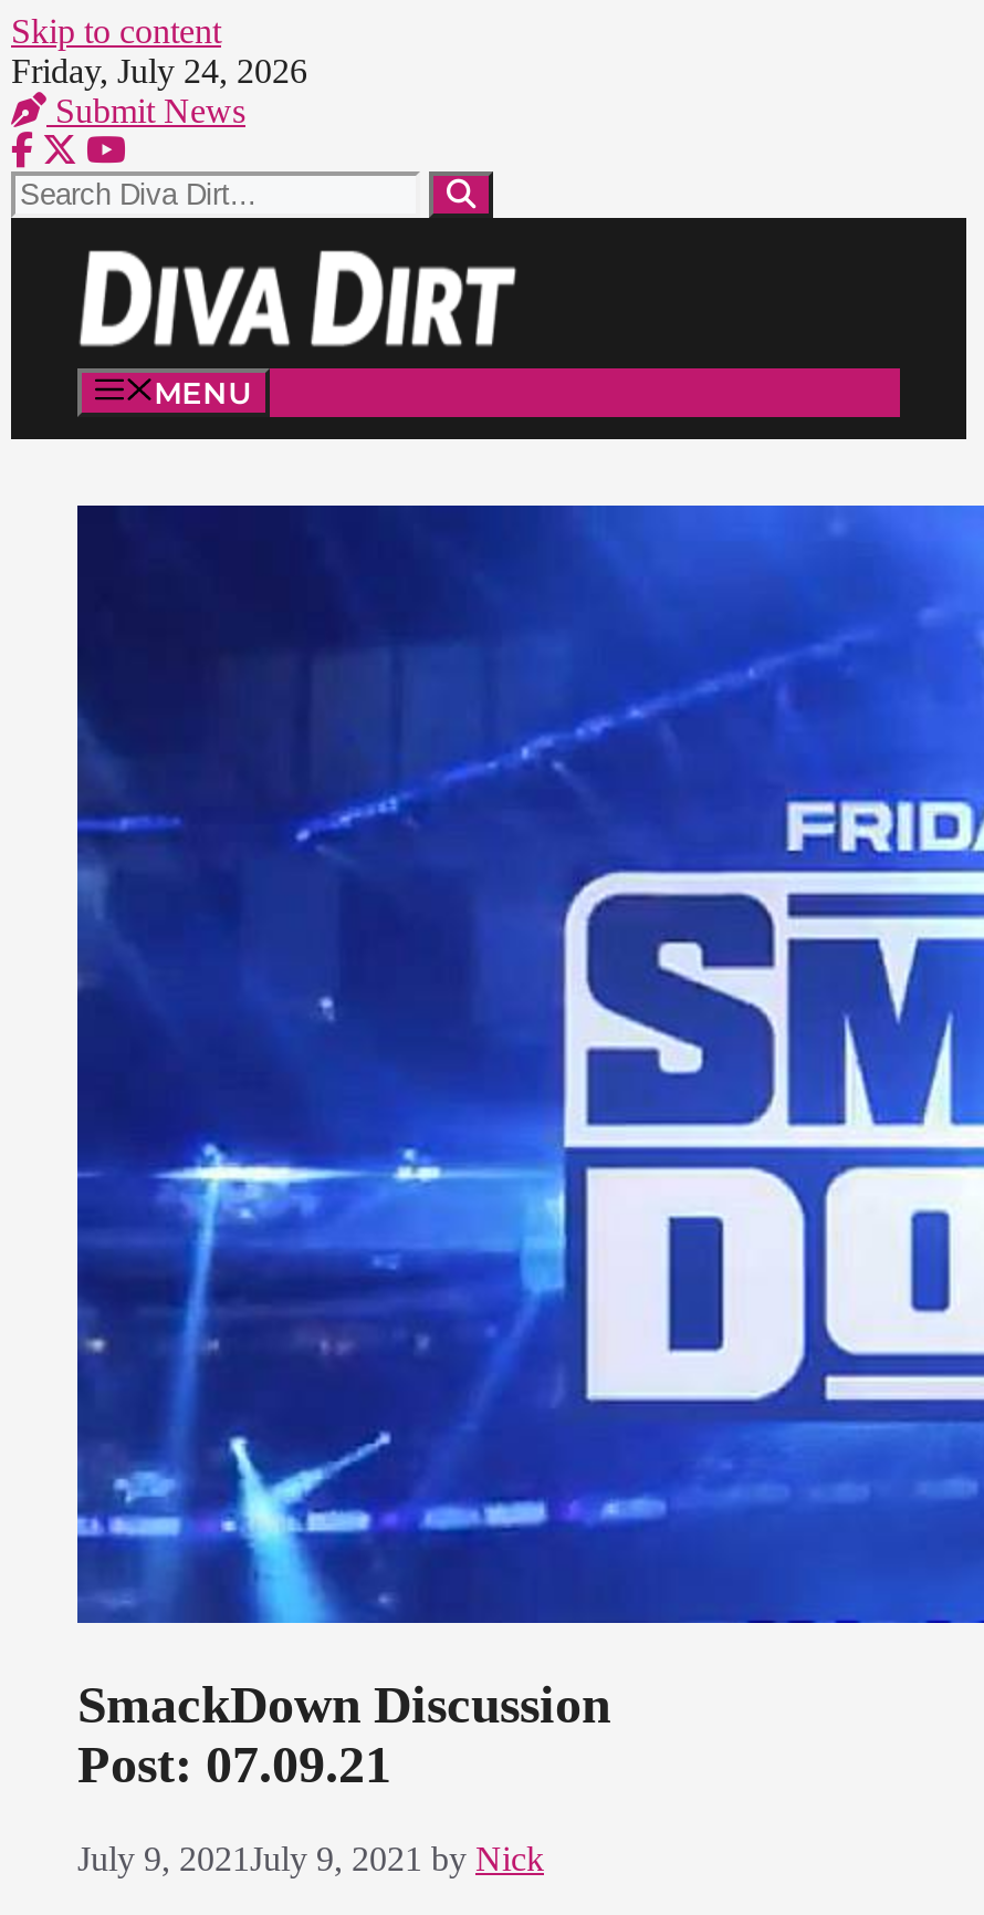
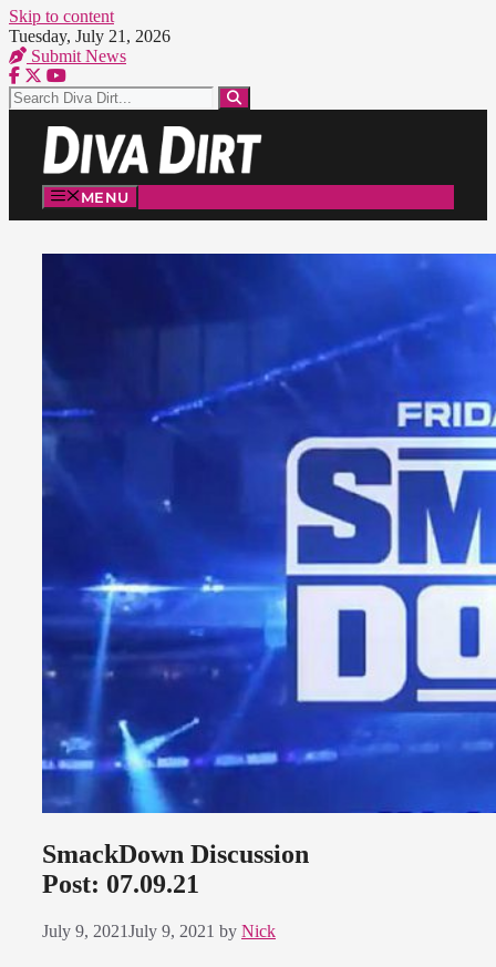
- Friday, July 24, 2026
+ Tuesday, July 21, 2026
